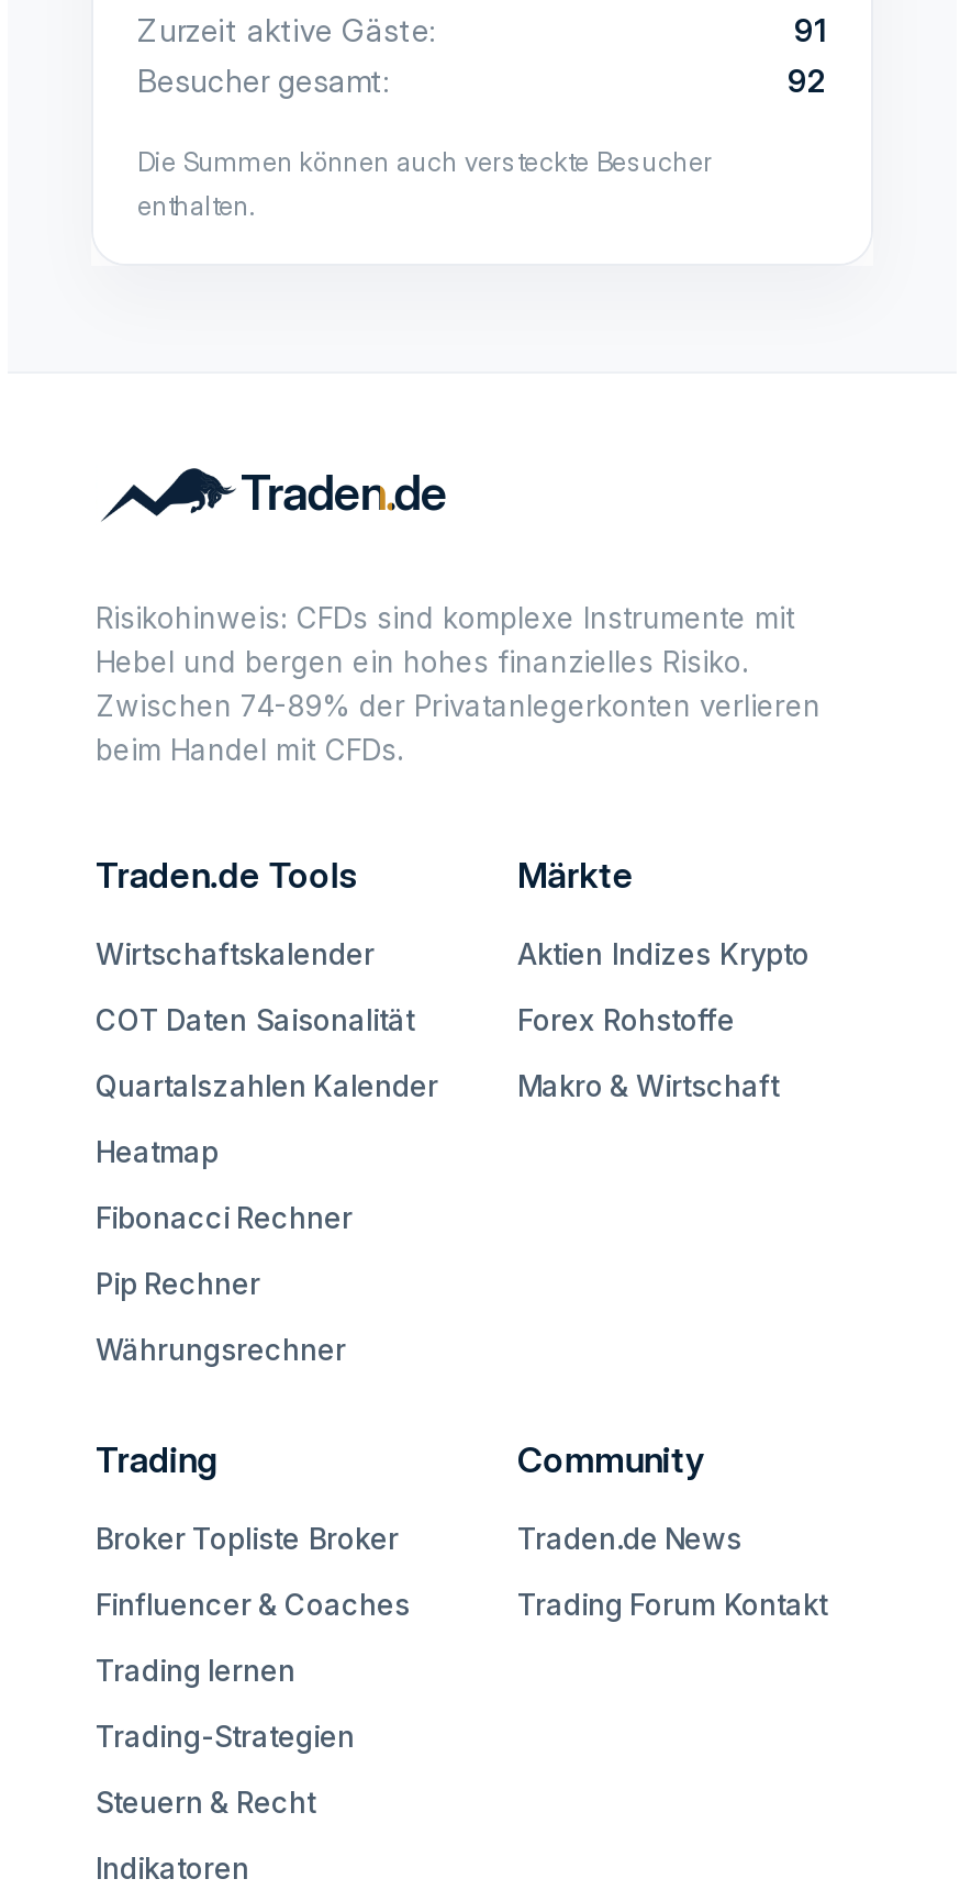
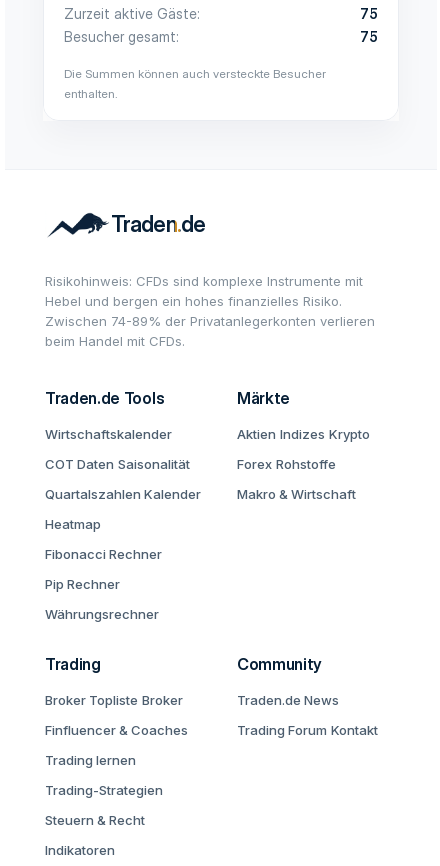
- 91
+ 75

- 92
+ 75
